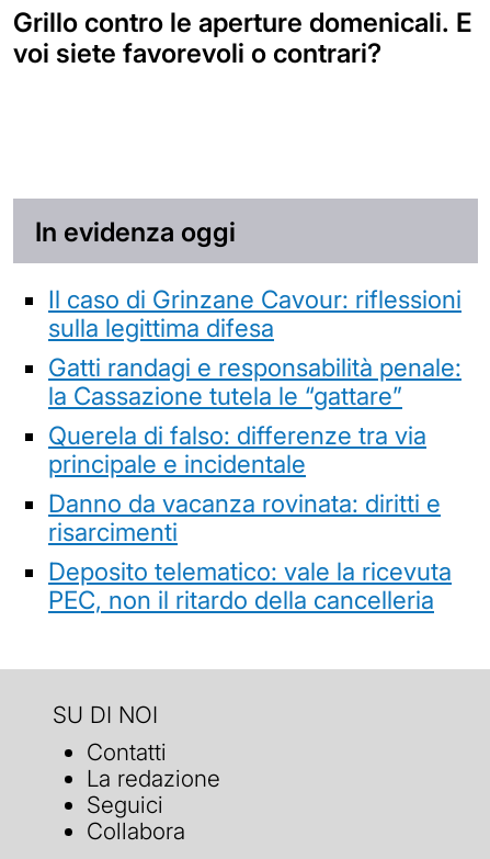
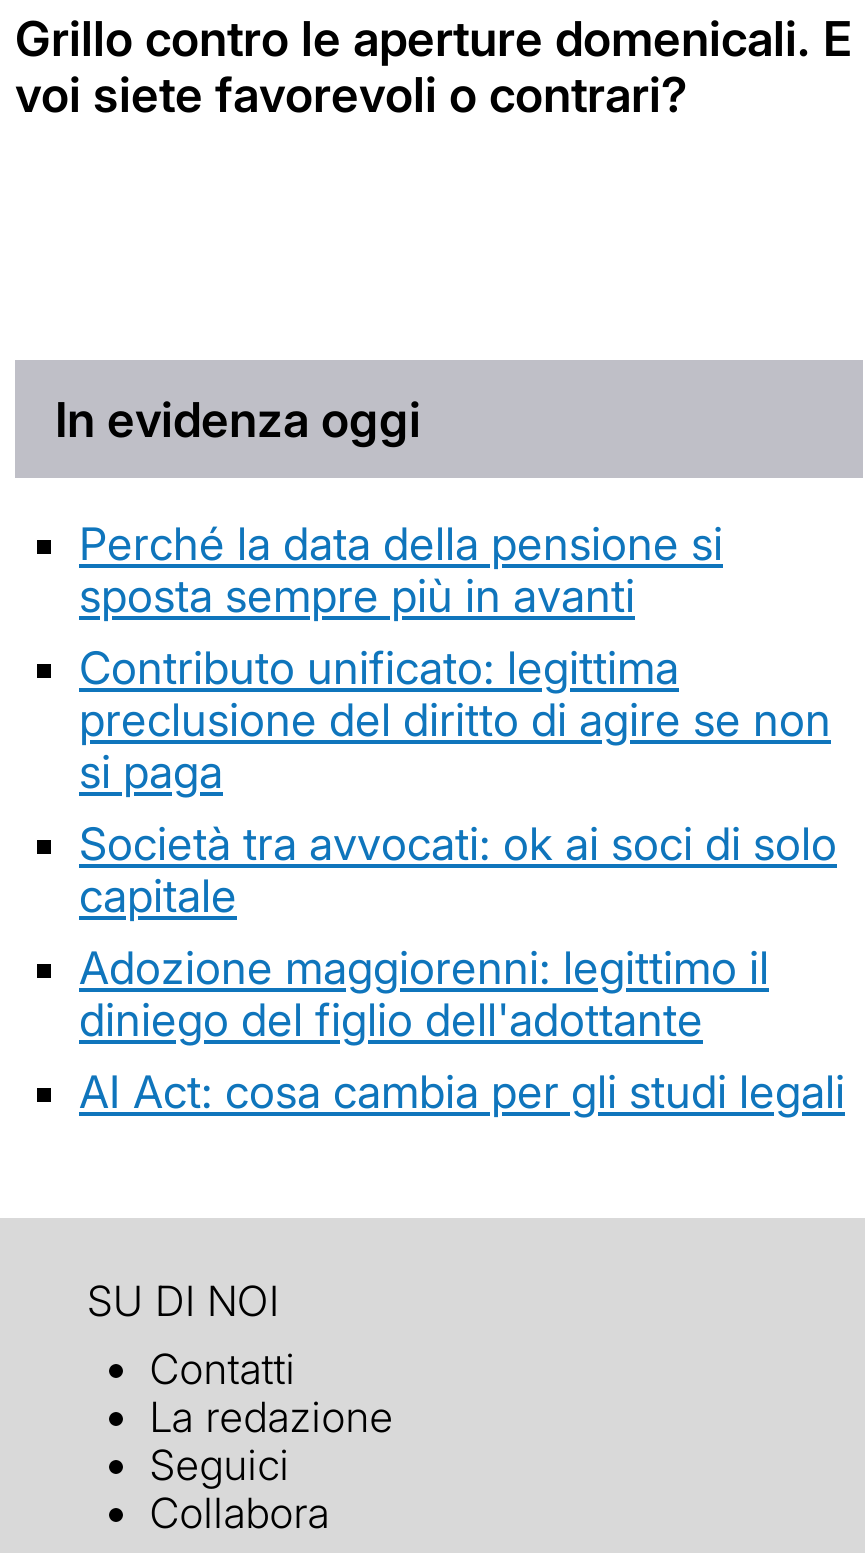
- Il caso di Grinzane Cavour: riflessioni
- sulla legittima difesa
- Gatti randagi e responsabilità penale:
- la Cassazione tutela le “gattare”
- Querela di falso: differenze tra via
- principale e incidentale
- Danno da vacanza rovinata: diritti e
- risarcimenti
- Deposito telematico: vale la ricevuta
- PEC, non il ritardo della cancelleria
+ Perché la data della pensione si
+ sposta sempre più in avanti
+ Contributo unificato: legittima
+ preclusione del diritto di agire se non
+ si paga
+ Società tra avvocati: ok ai soci di solo
+ capitale
+ Adozione maggiorenni: legittimo il
+ diniego del figlio dell'adottante
+ AI Act: cosa cambia per gli studi legali
